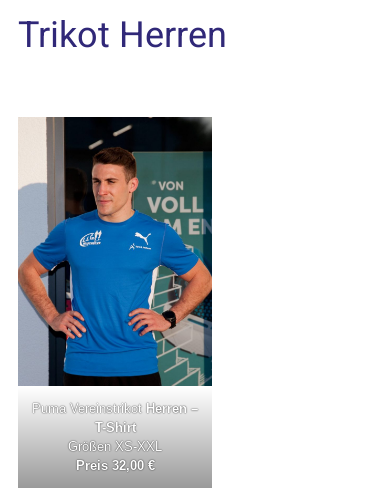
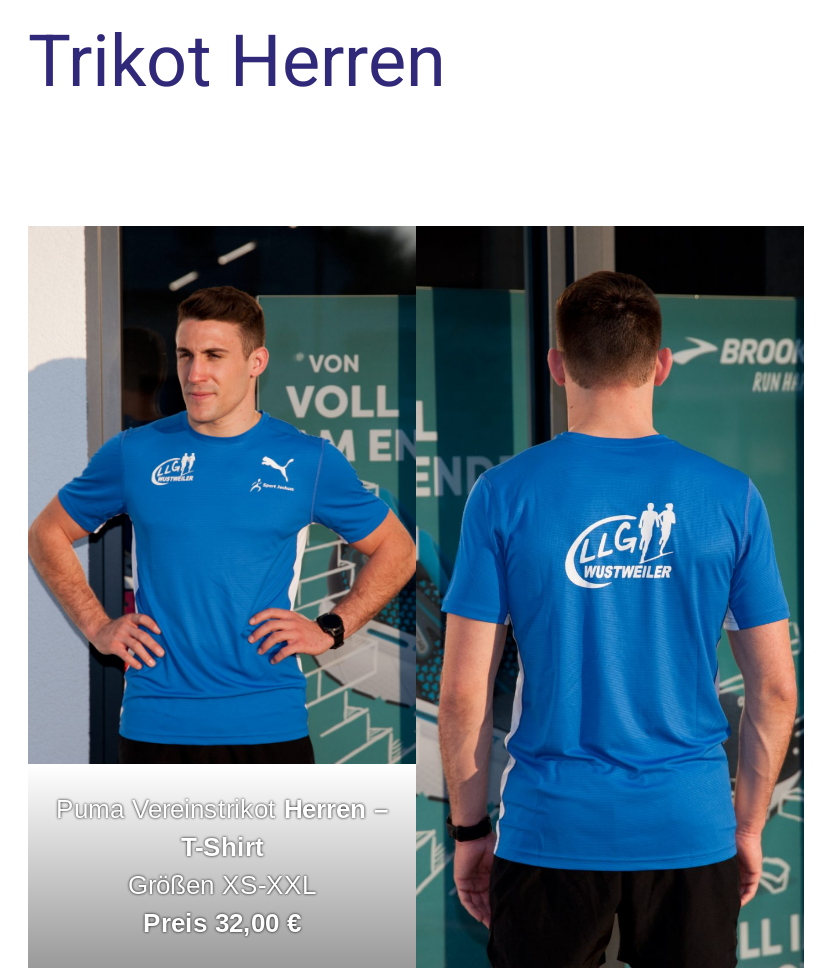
+ [image]
